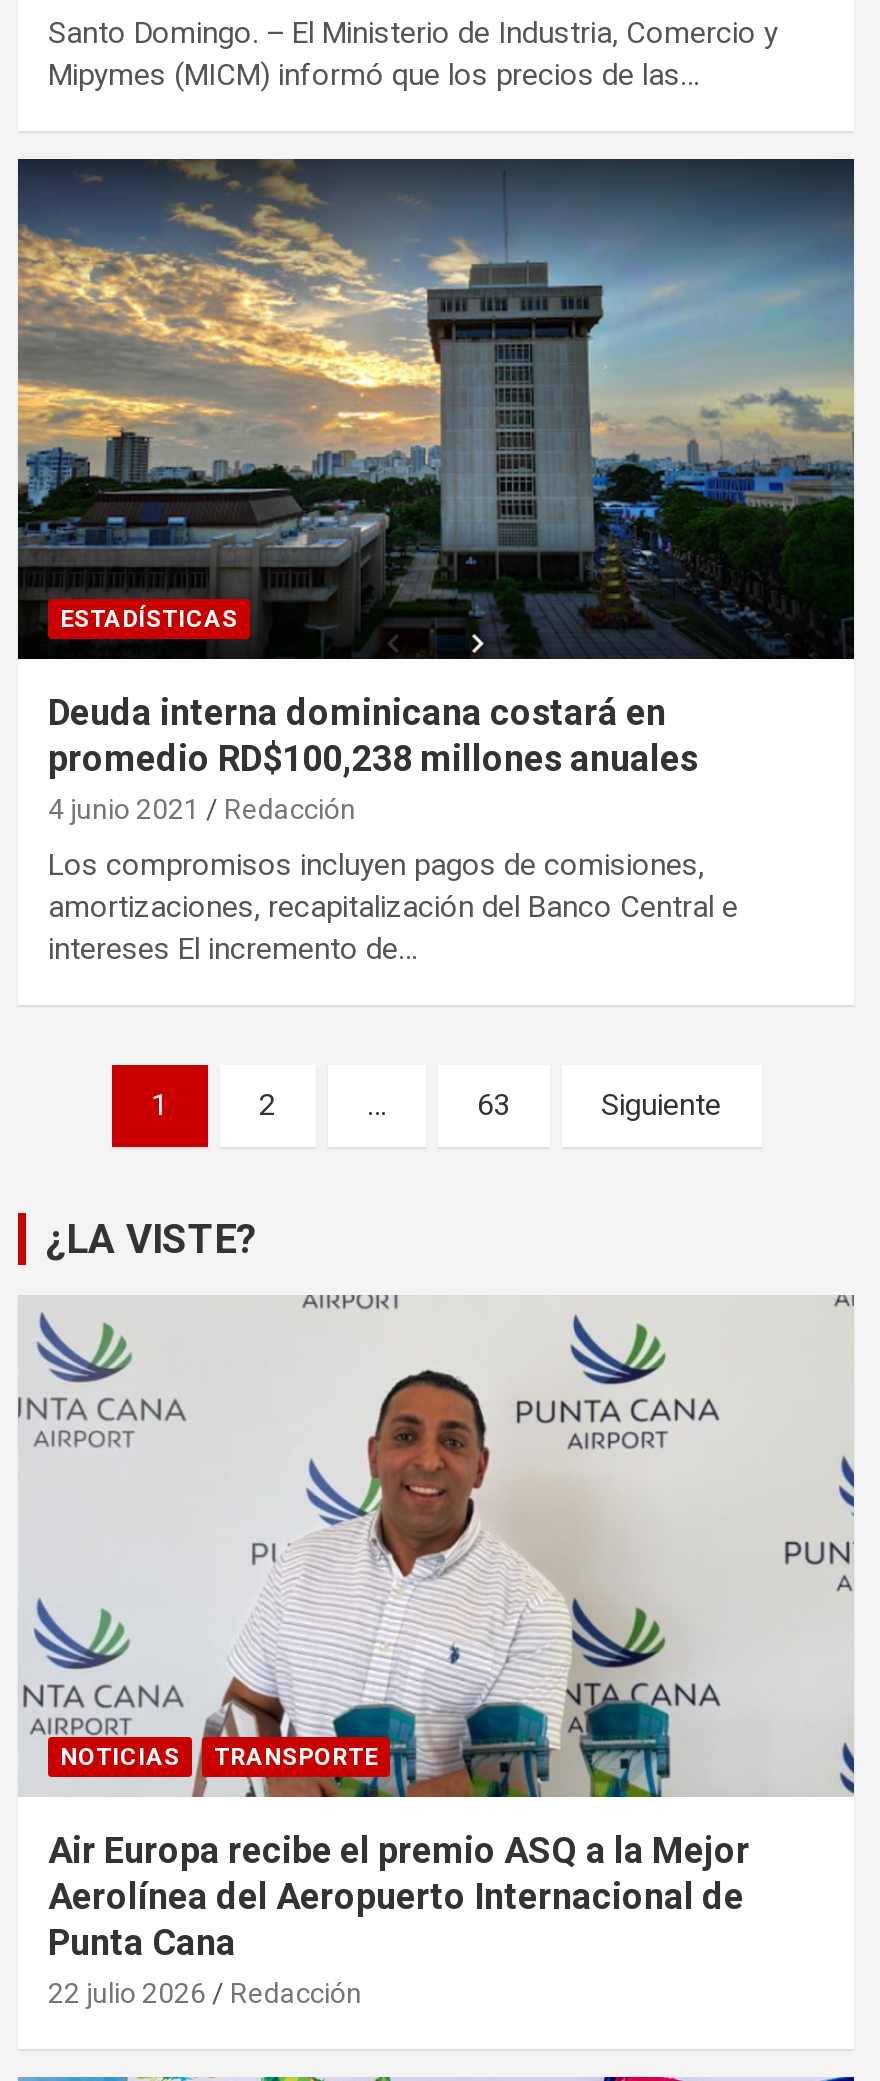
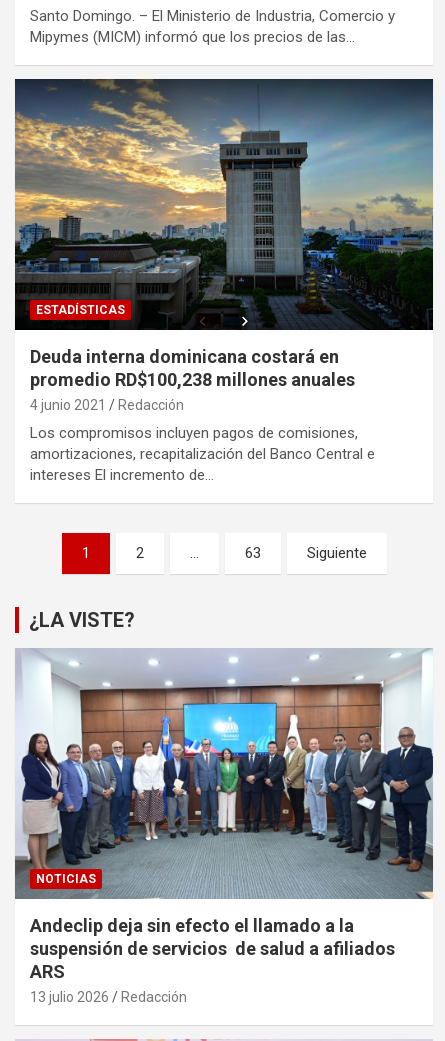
- [image]
- TRANSPORTE
- Air Europa recibe el premio ASQ a la Mejor
- Aerolínea del Aeropuerto Internacional de
- Punta Cana
- 22 julio 2026
+ [image]
+ Andeclip deja sin efecto el llamado a la
+ suspensión de servicios de salud a afiliados
+ ARS
+ 13 julio 2026
